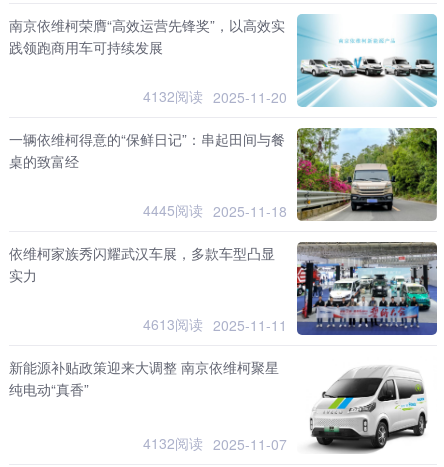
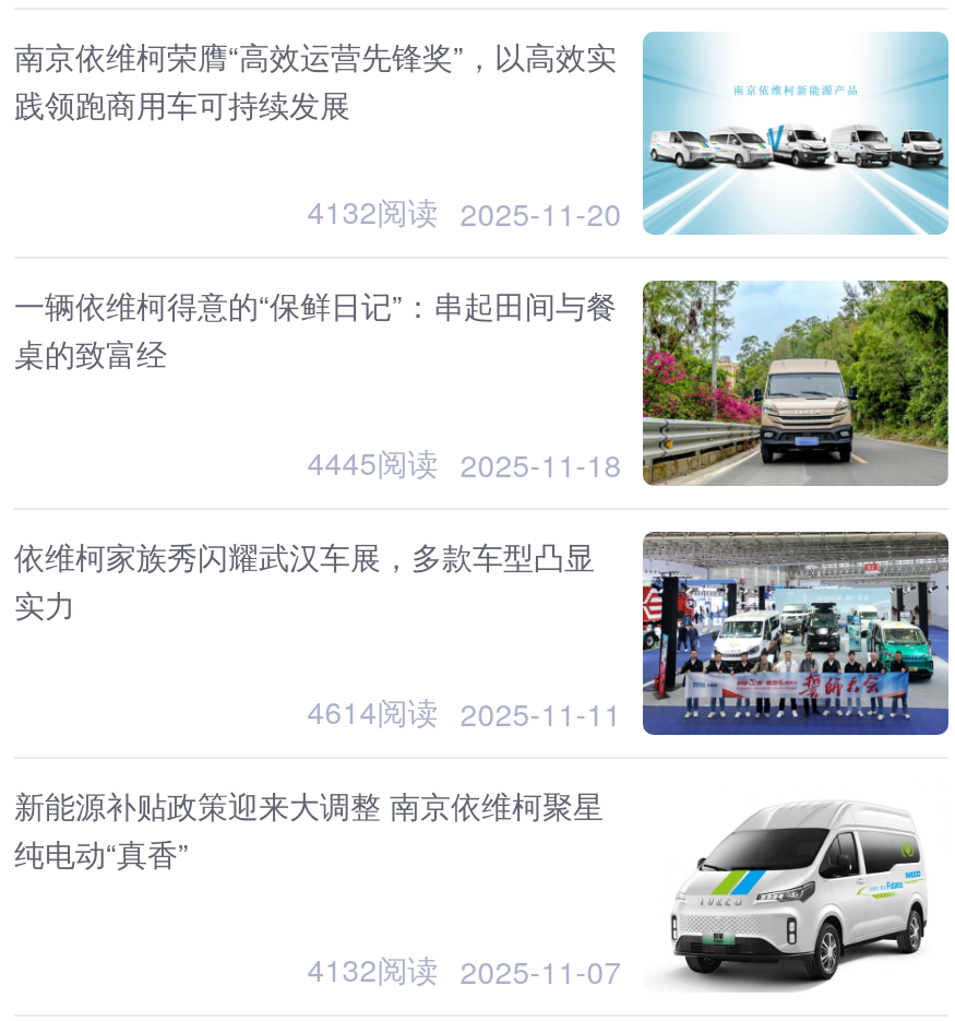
- 4613阅读 2025-11-11
+ 4614阅读 2025-11-11
